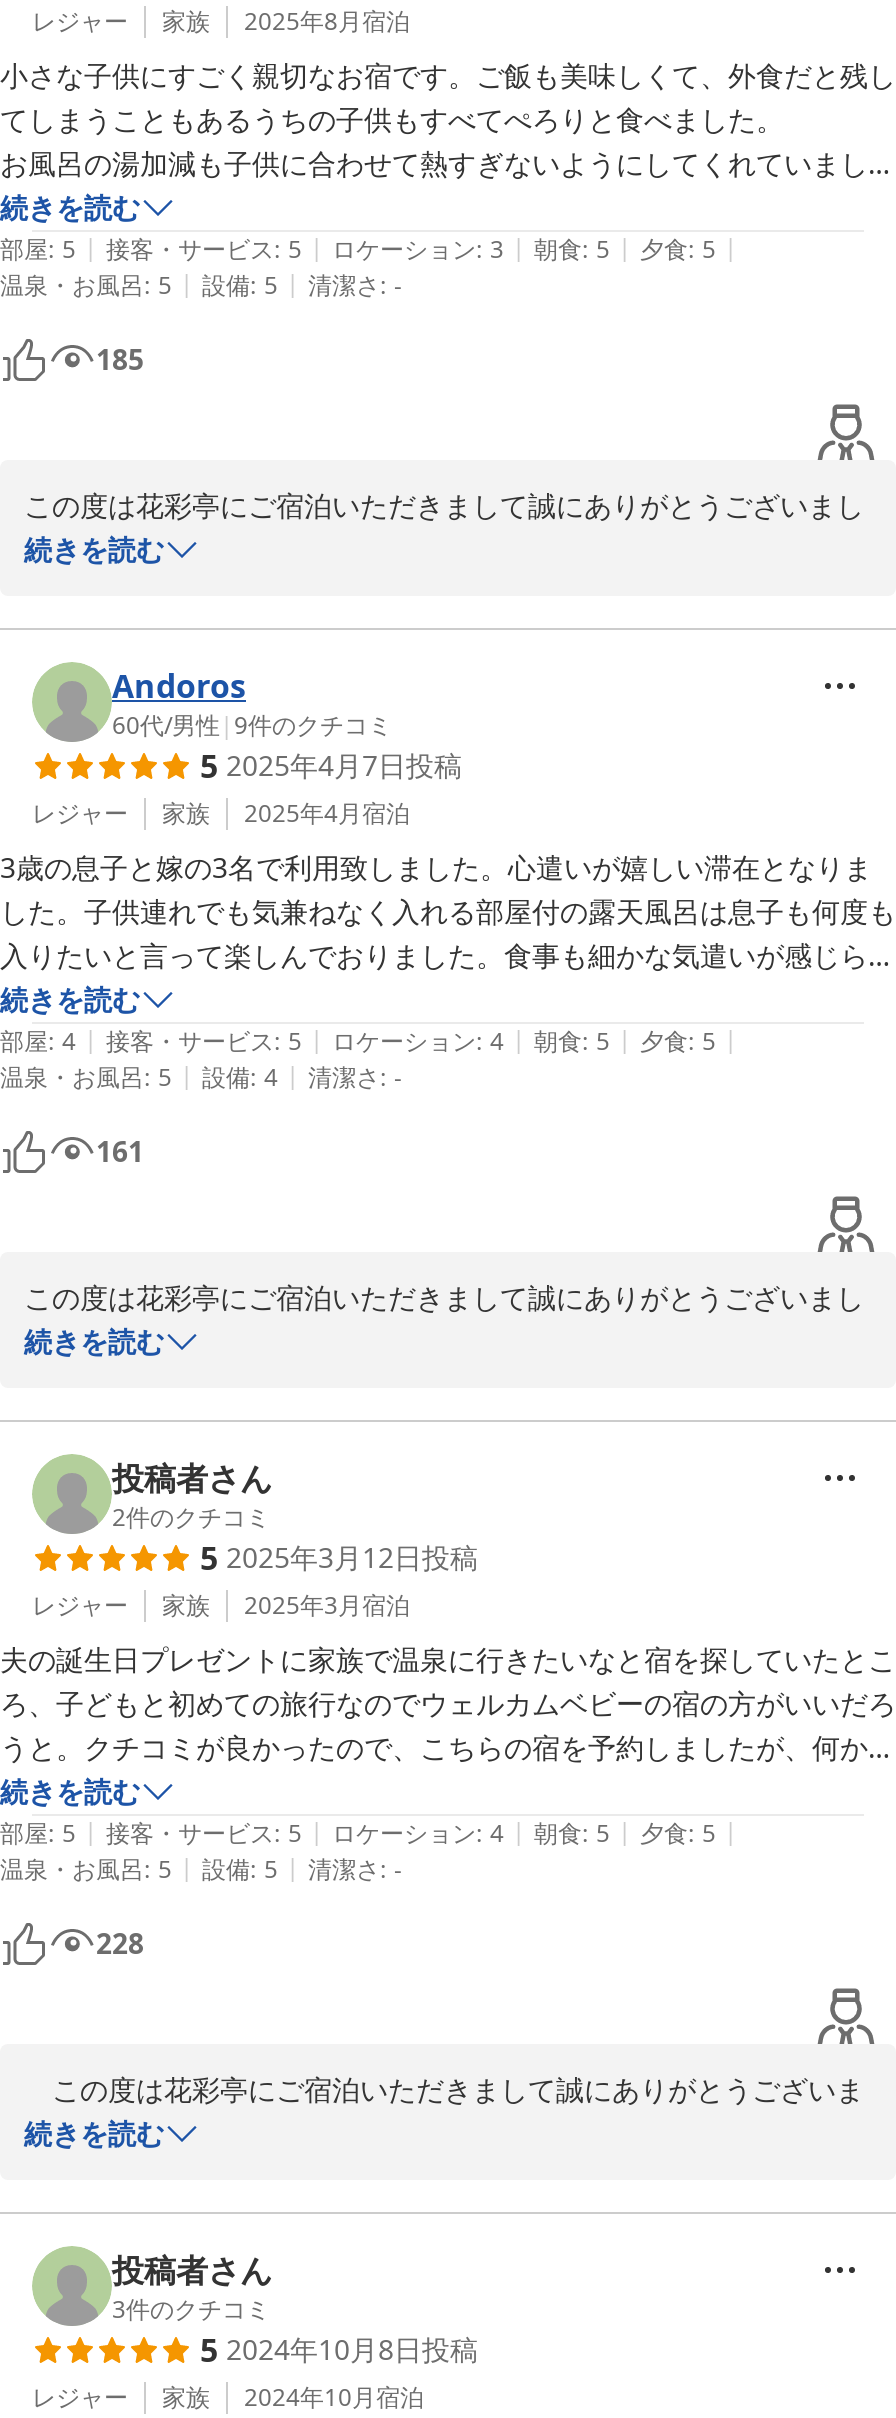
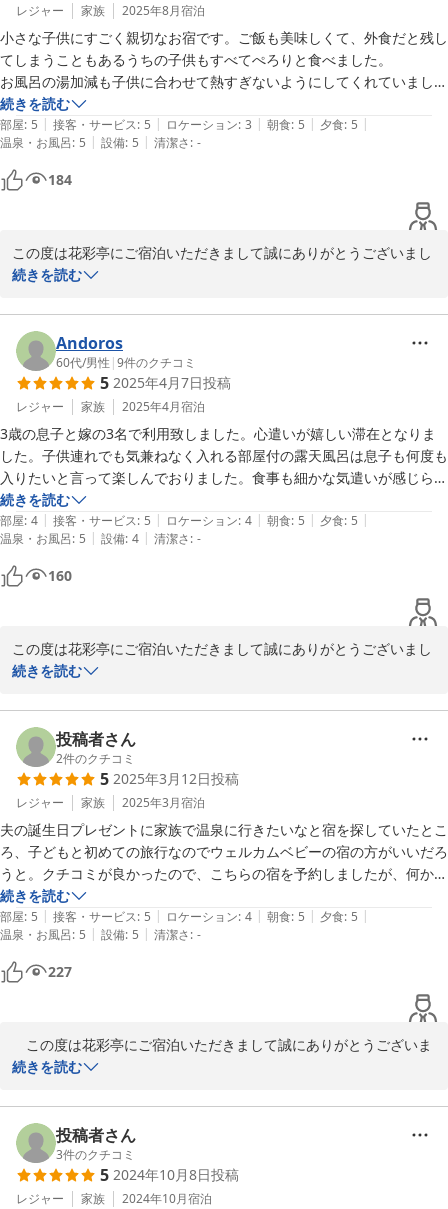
- 185
+ 184

- 161
+ 160

- 228
+ 227
